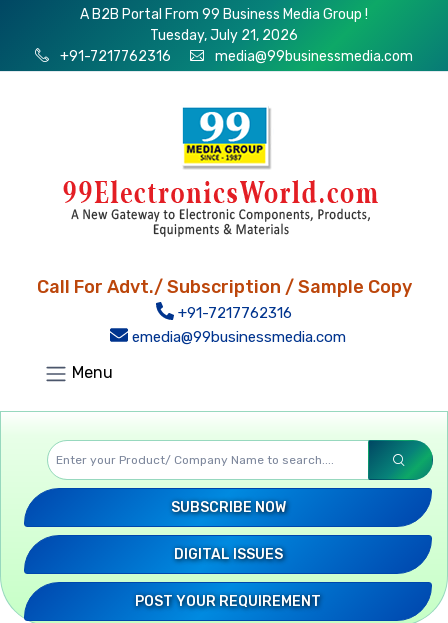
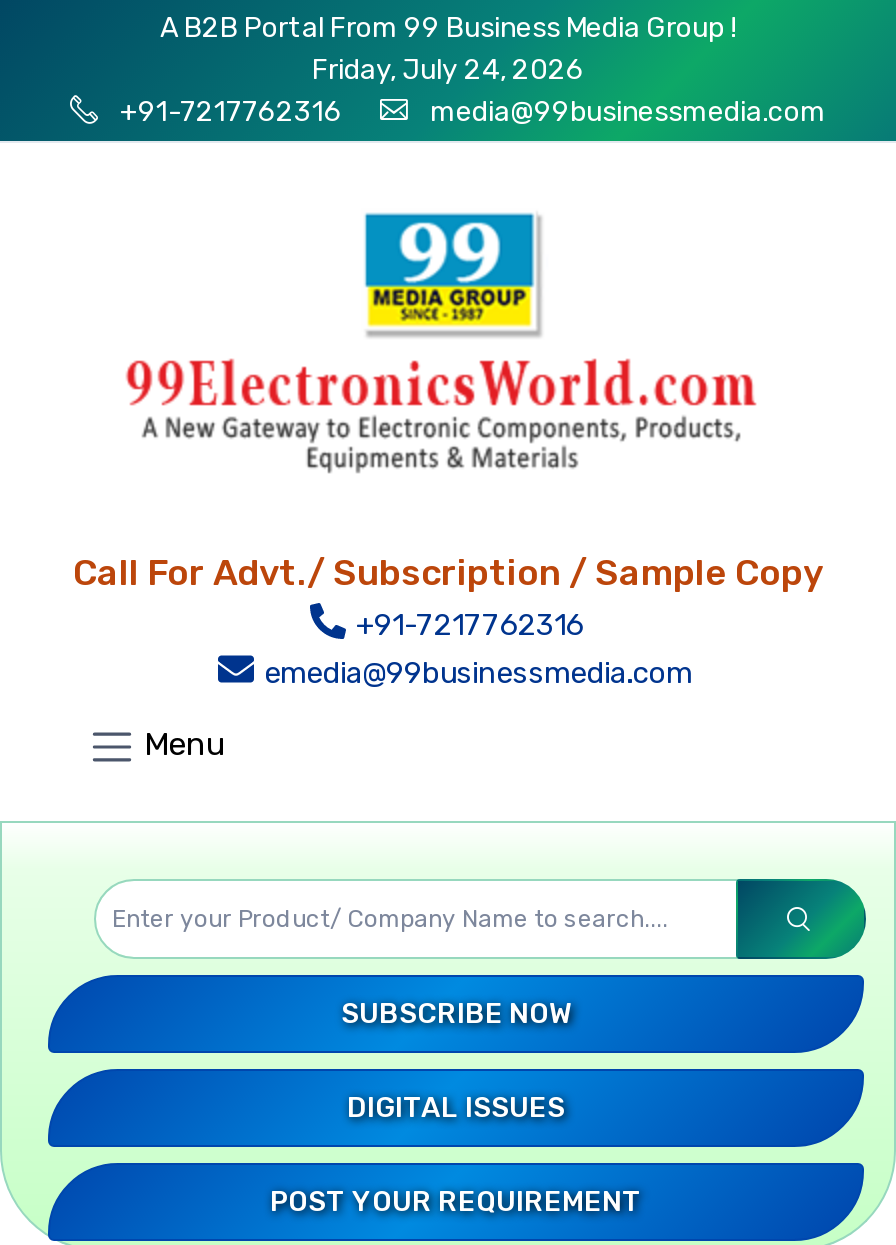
- Tuesday, July 21, 2026
+ Friday, July 24, 2026
